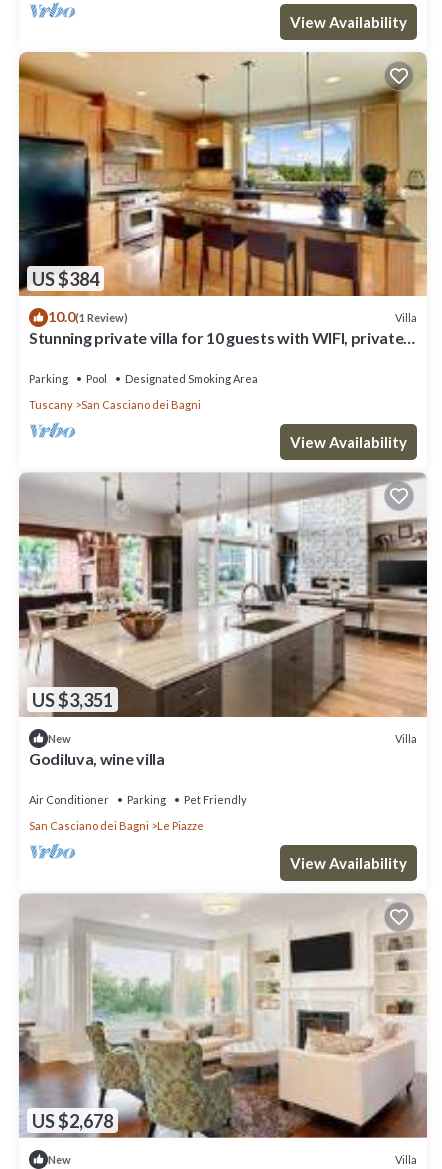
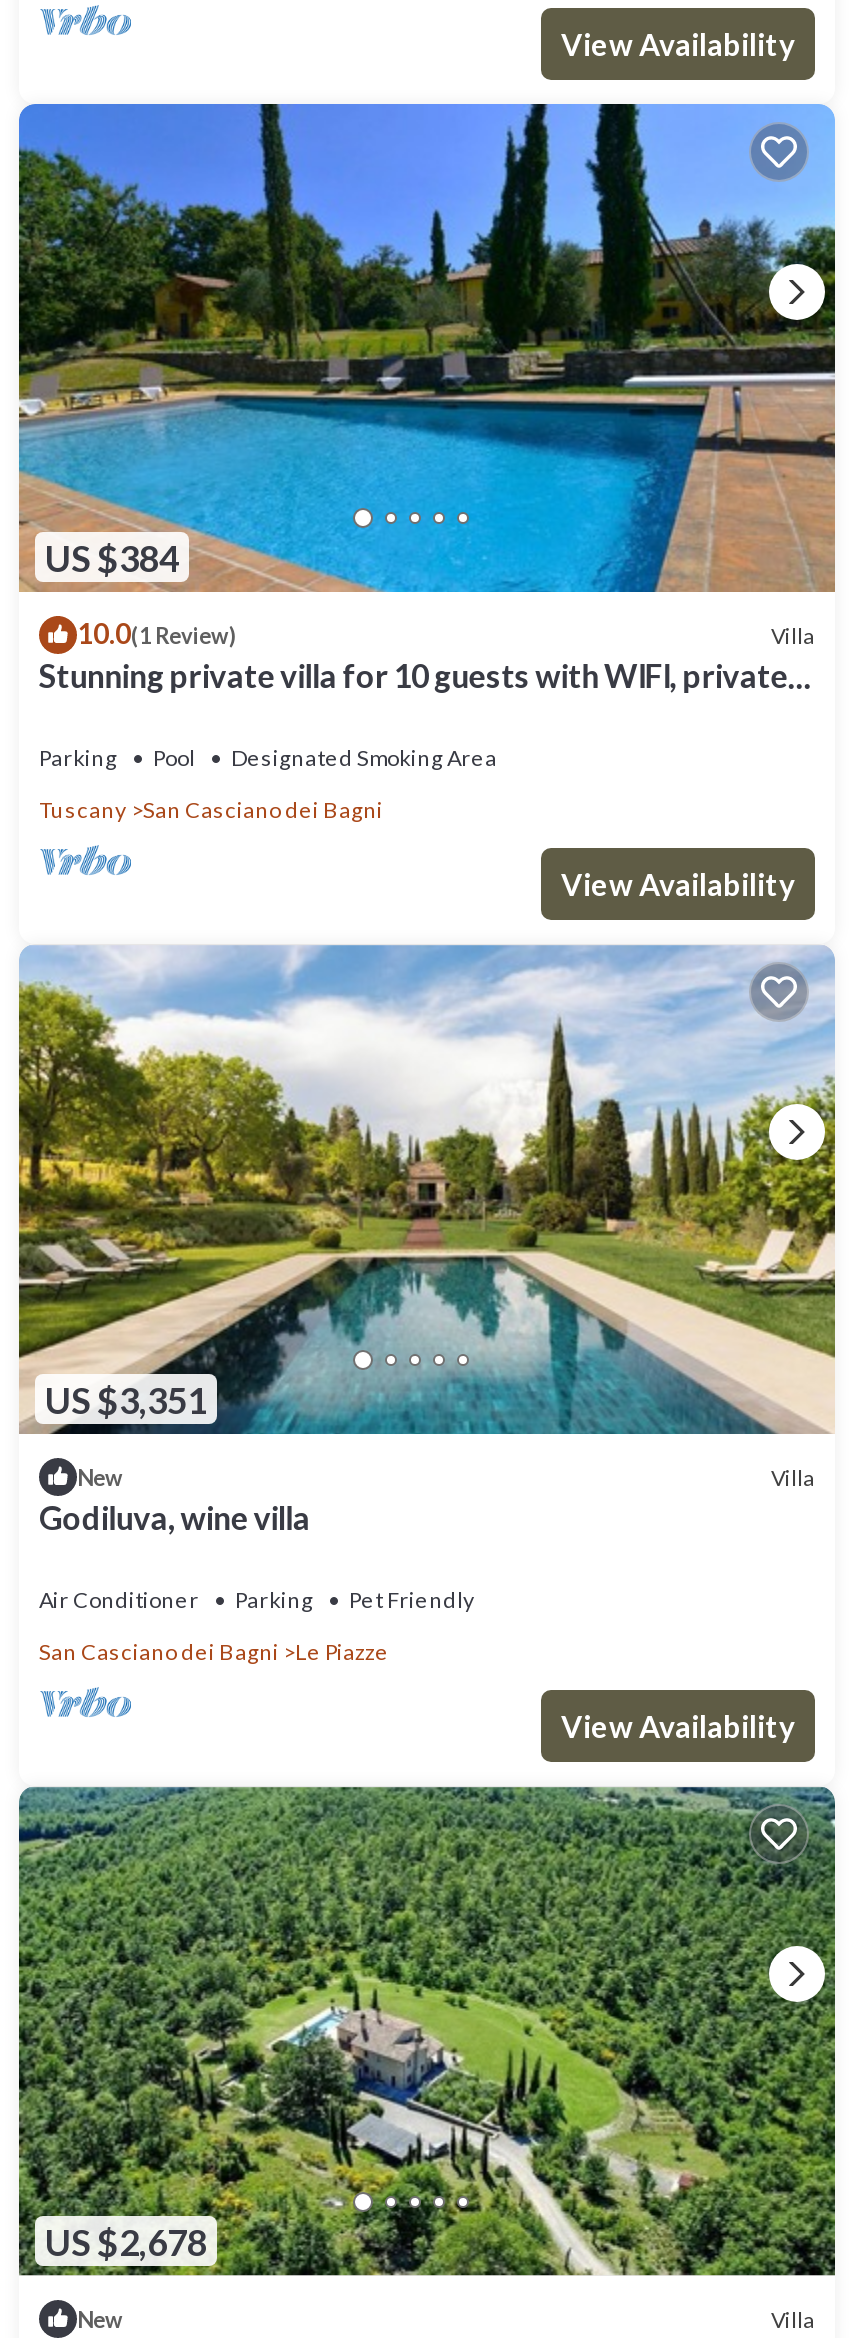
- [image]
+ [image]

- [image]
+ [image]

- [image]
+ [image]
